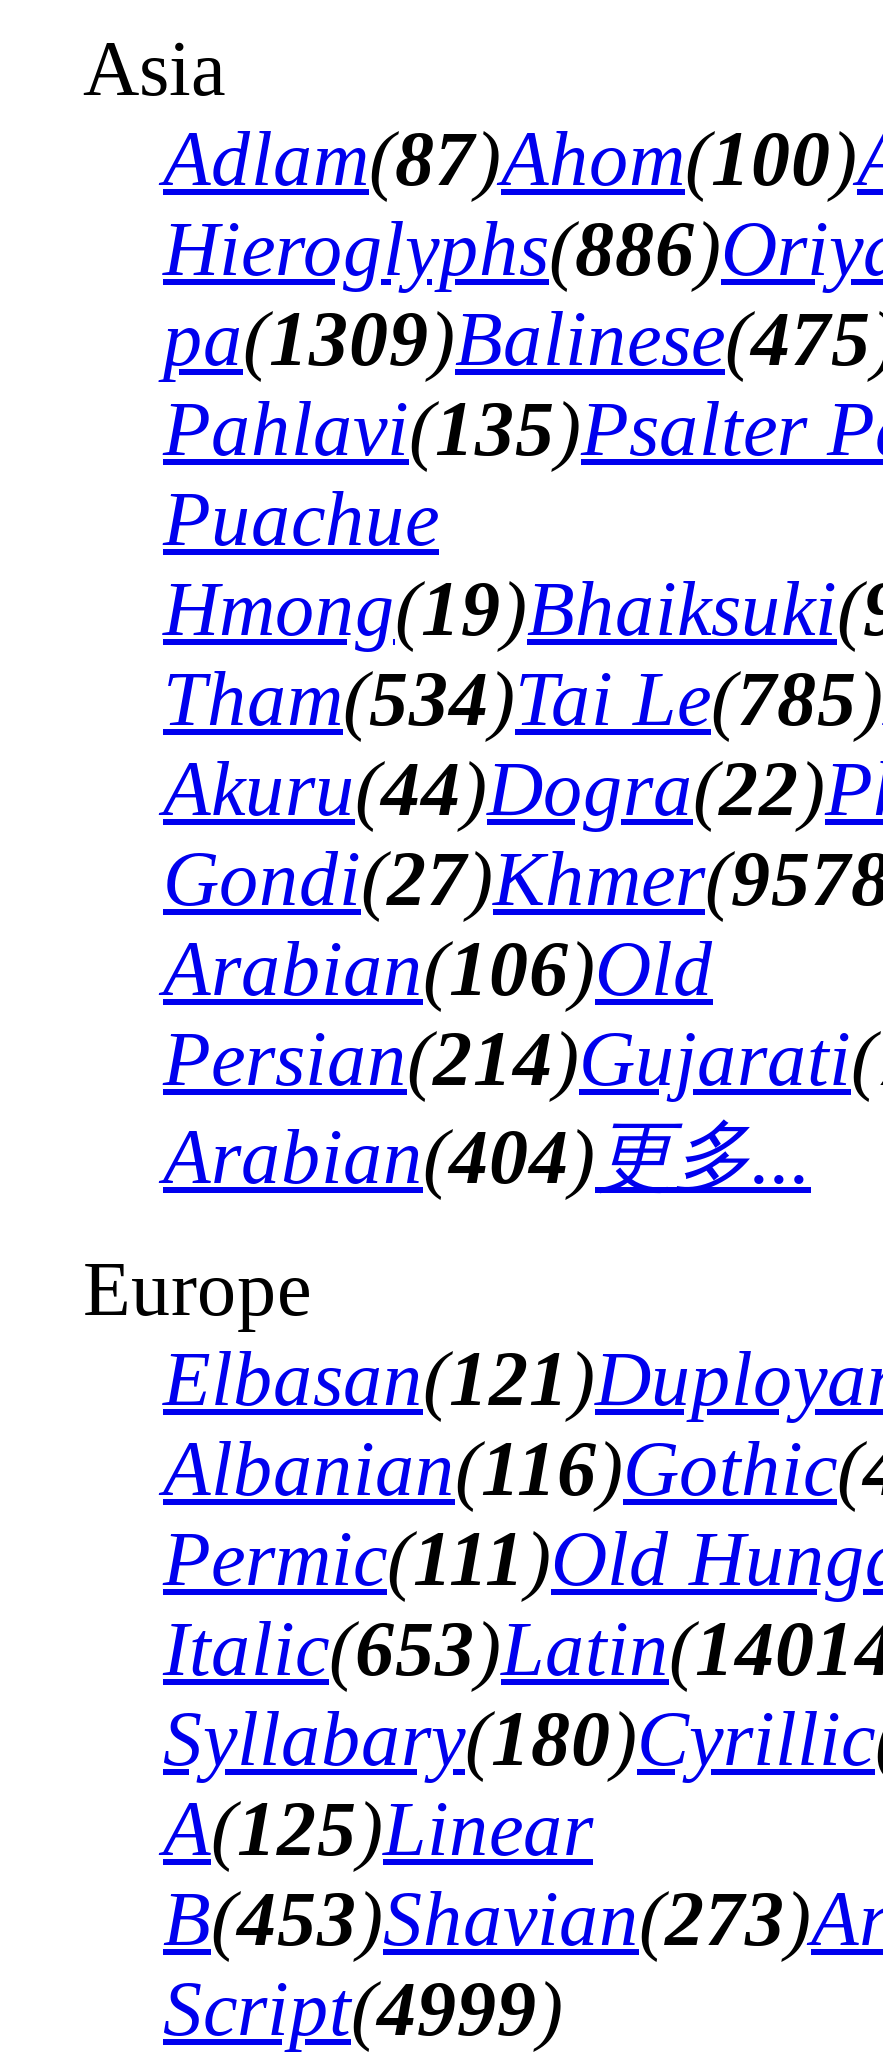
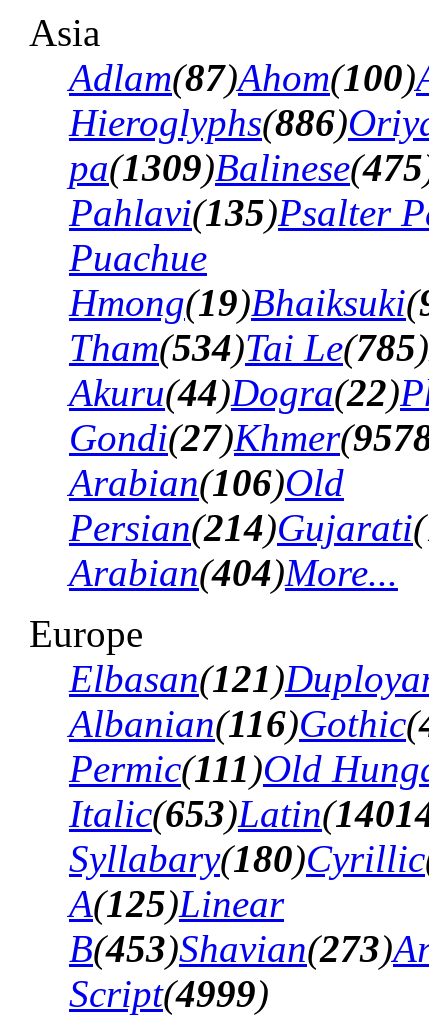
- Arabian(404)更多...
+ Arabian(404)More...
